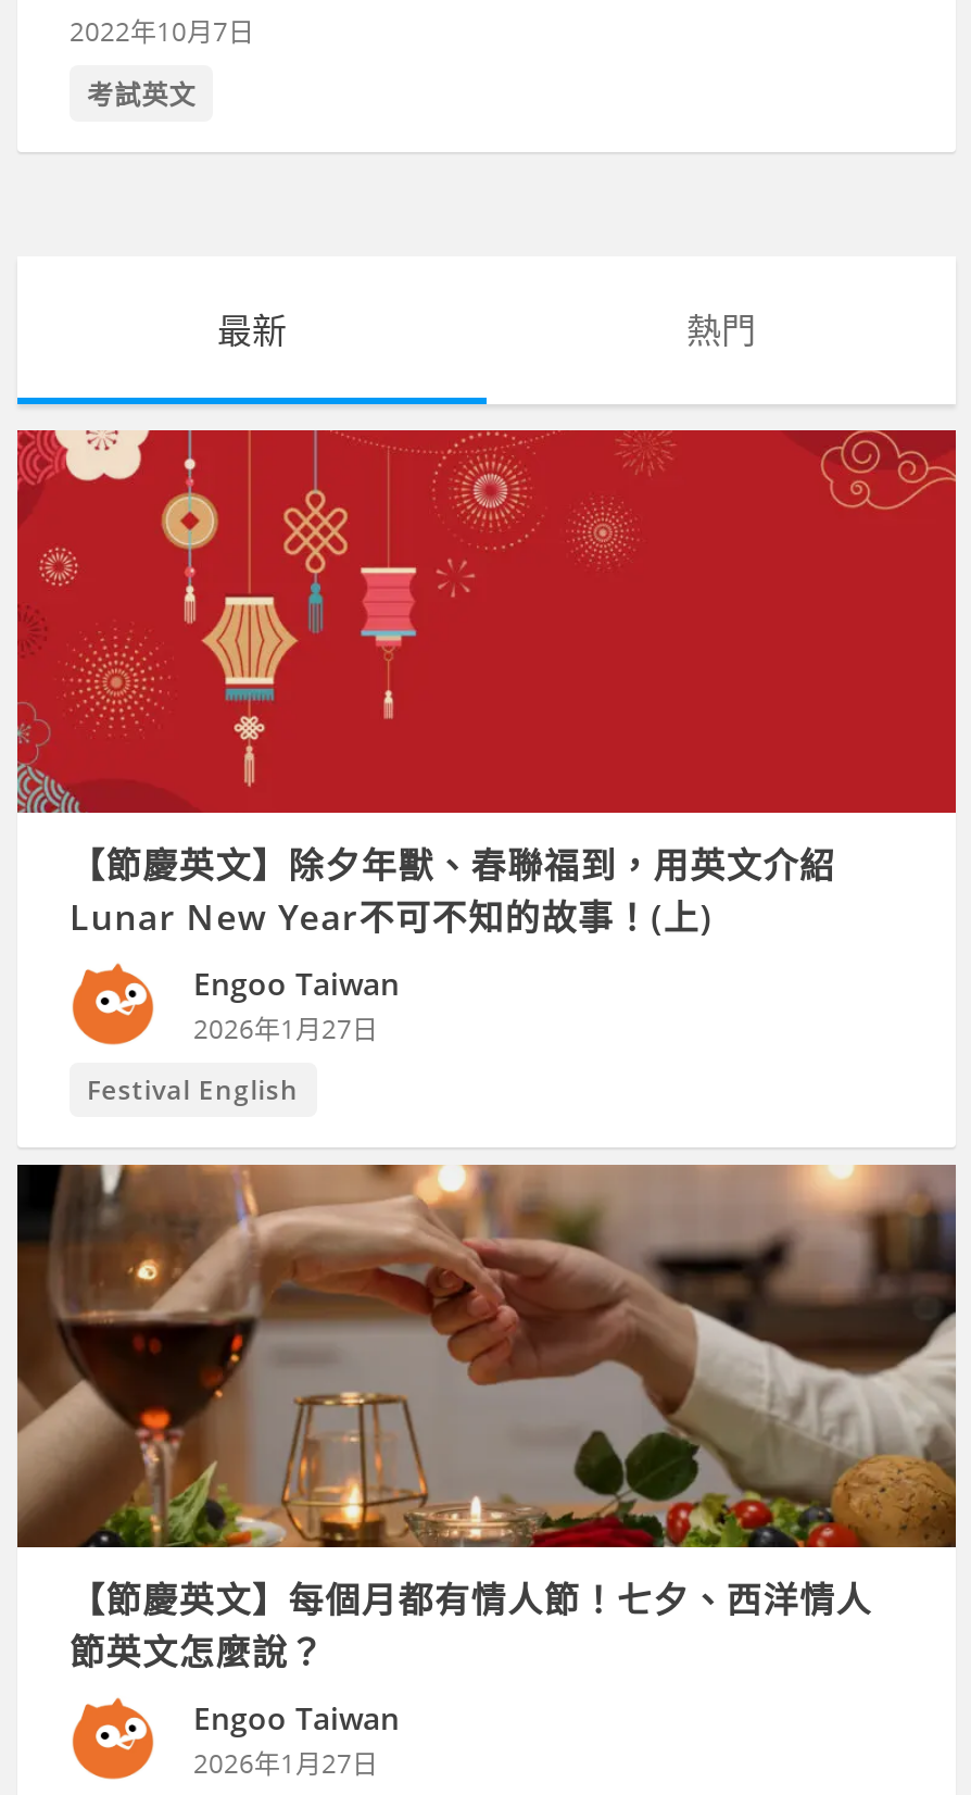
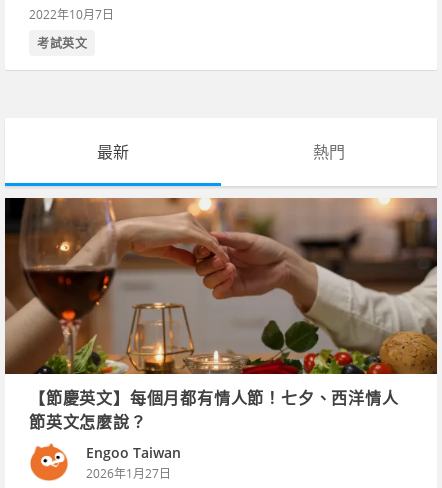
- [image]
- 【節慶英文】除夕年獸、春聯福到，用英文介紹
- Lunar New Year不可不知的故事！(上)
- Engoo Taiwan
- 2026年1月27日
- Festival English
